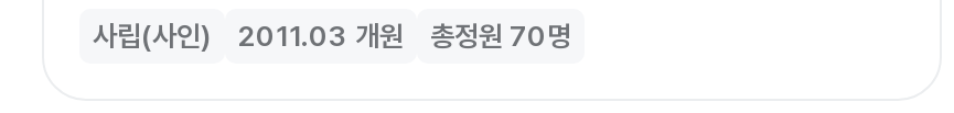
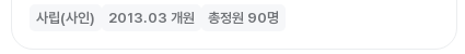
- 2011.03 개원
- 총정원 70명
+ 2013.03 개원
+ 총정원 90명
